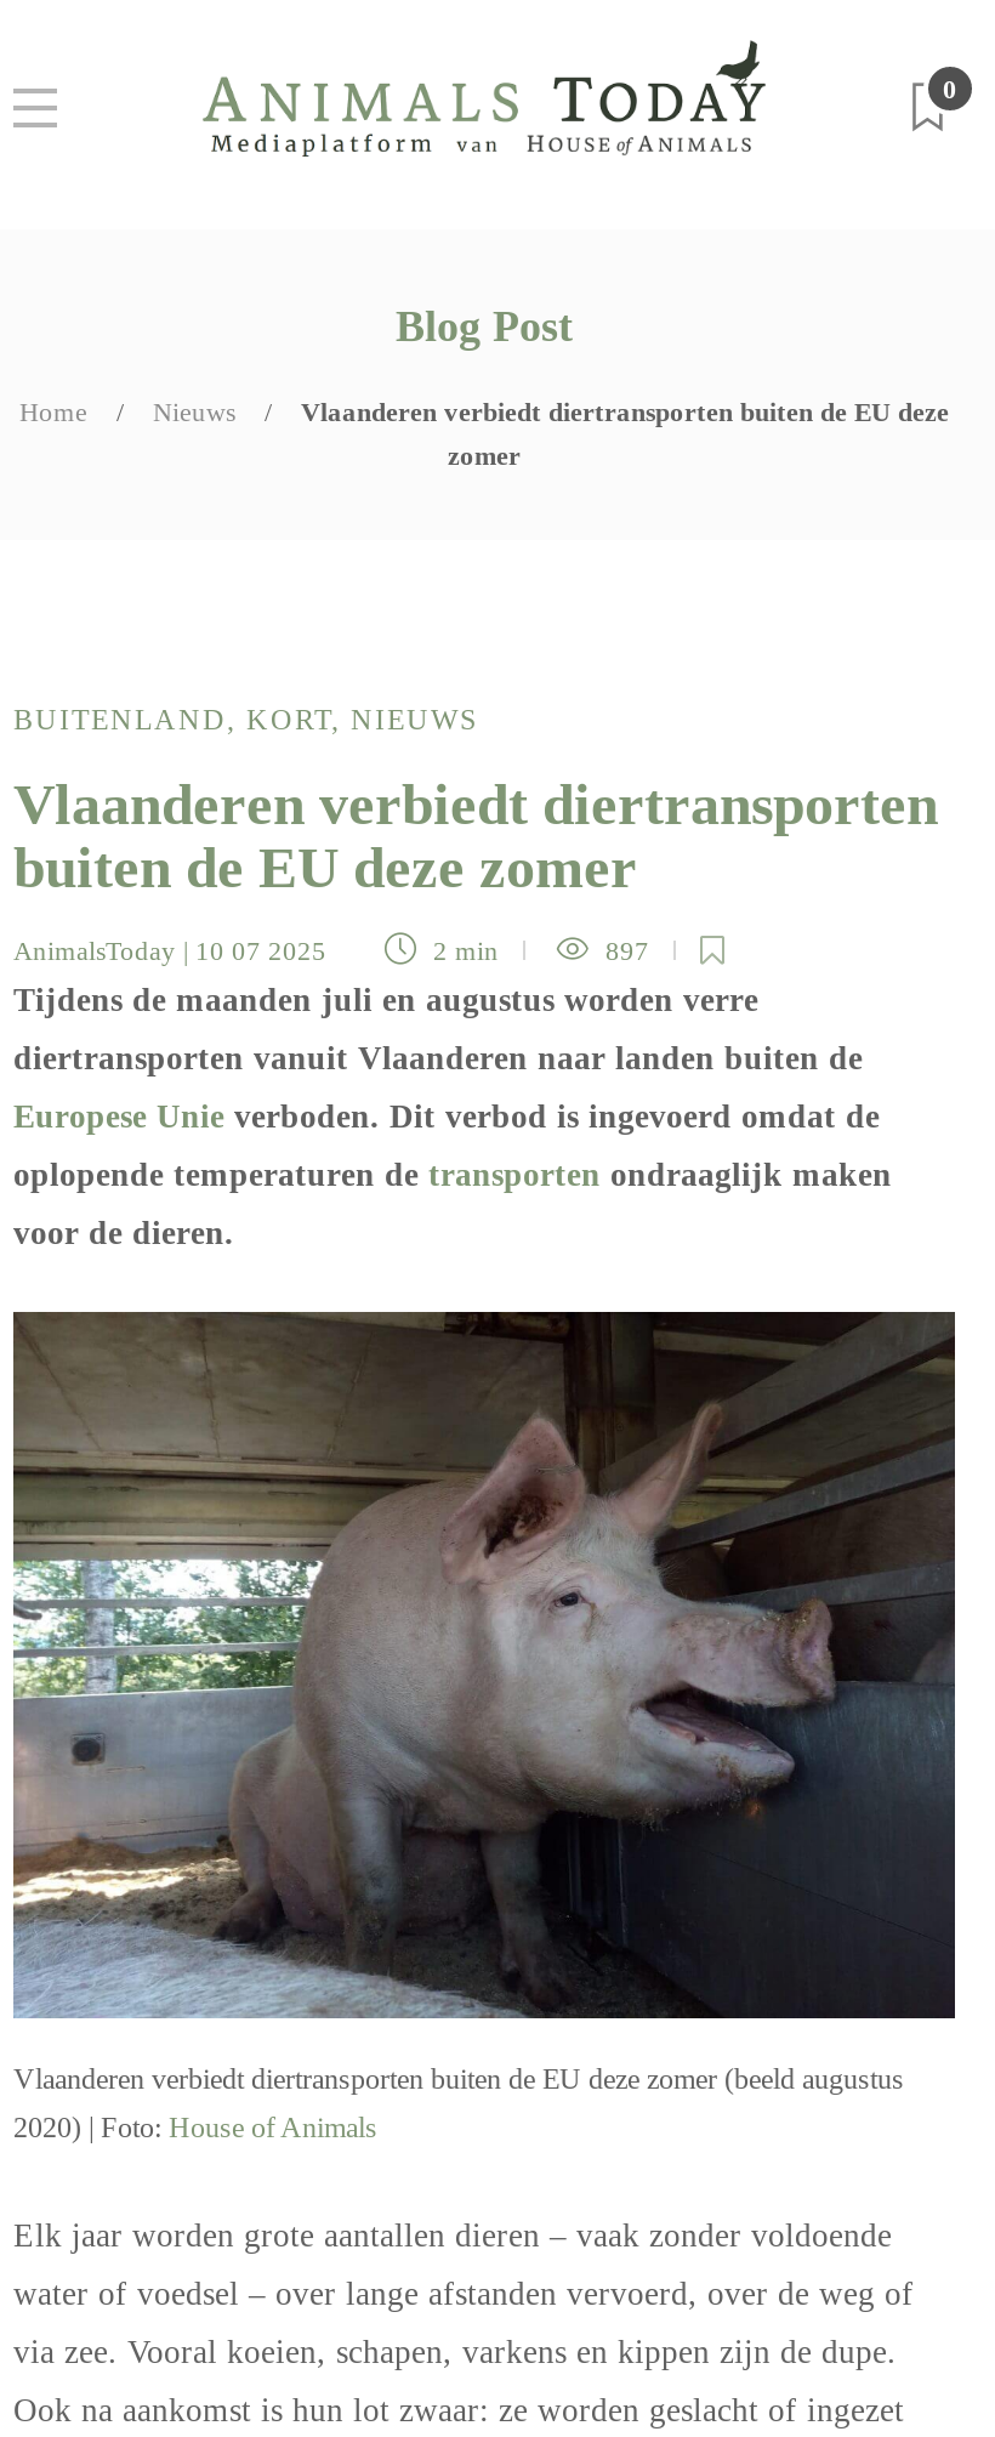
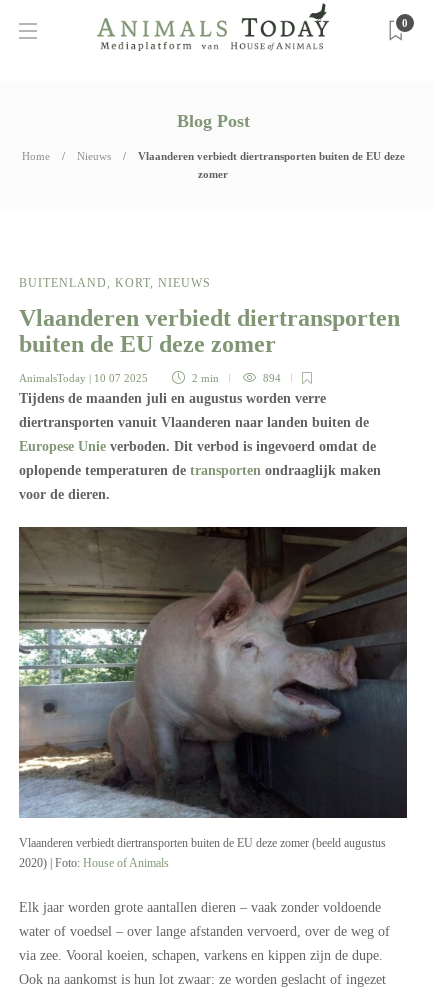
- 897
+ 894
